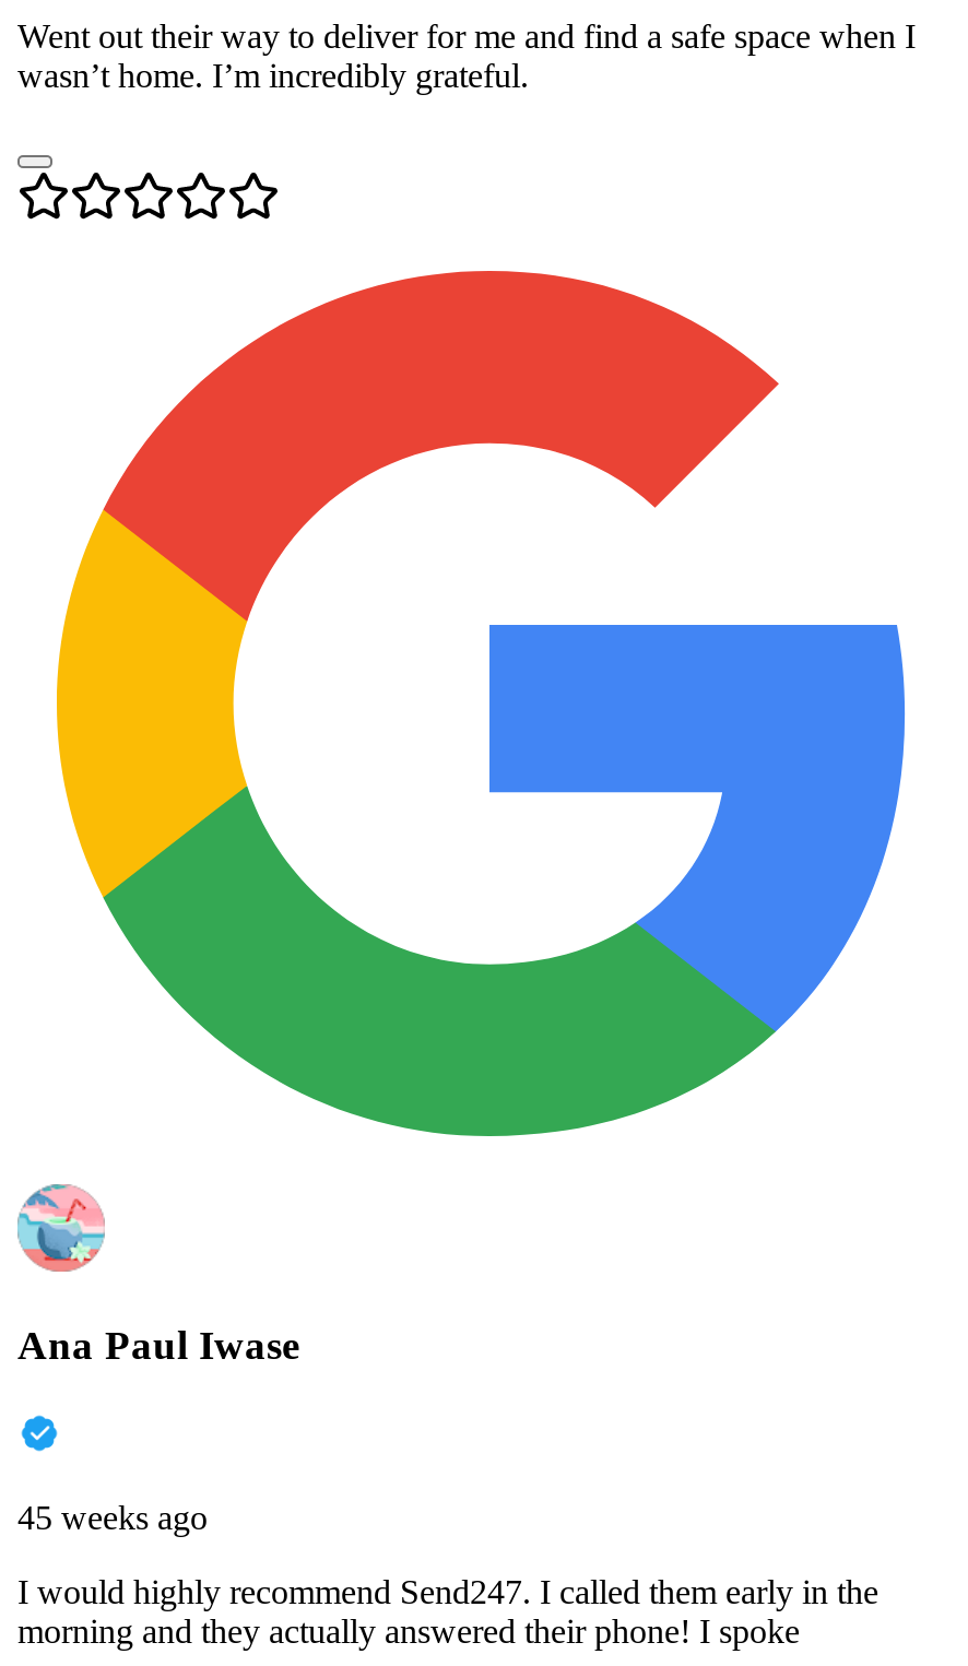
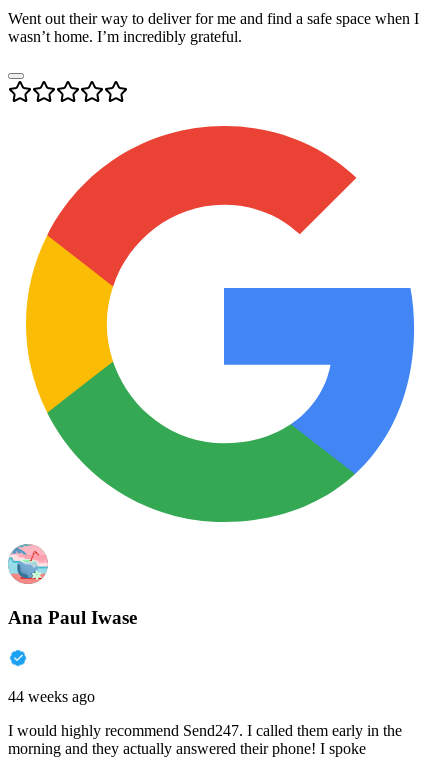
- 45 weeks ago
+ 44 weeks ago
